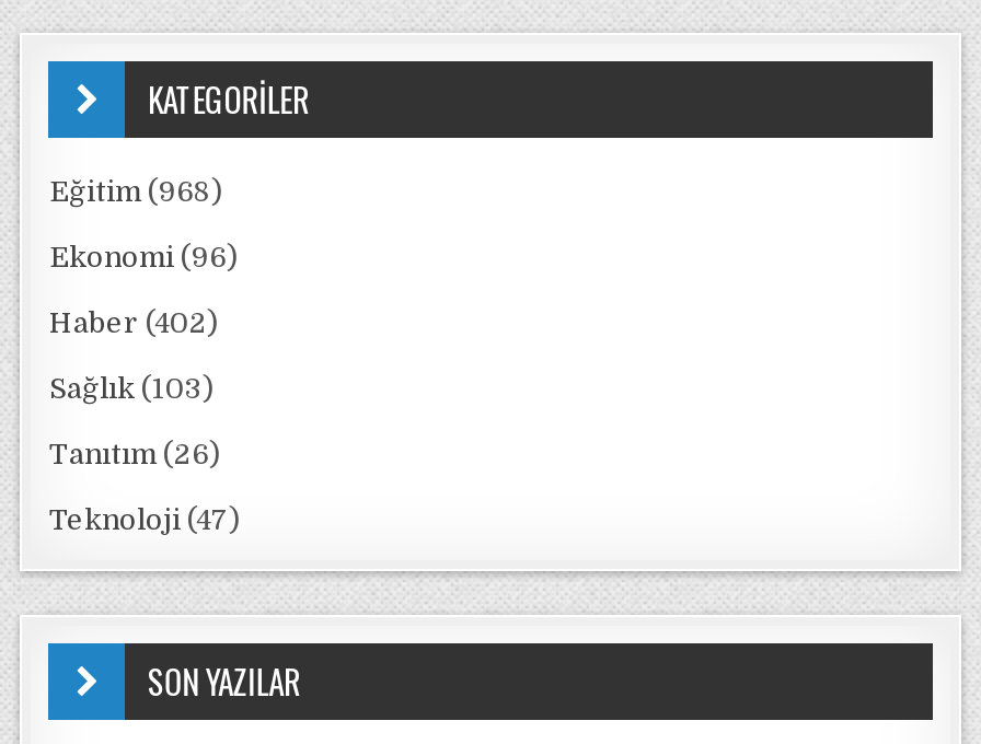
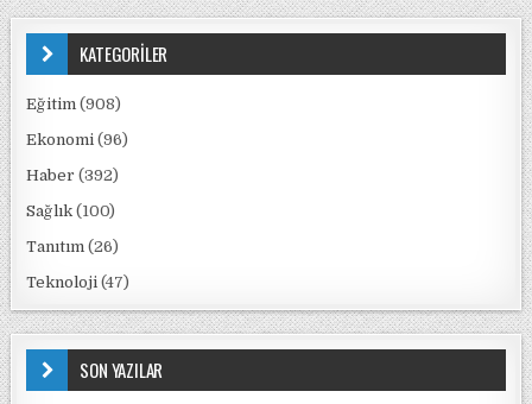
- Eğitim (968)
+ Eğitim (908)

- Haber (402)
+ Haber (392)

- Sağlık (103)
+ Sağlık (100)
